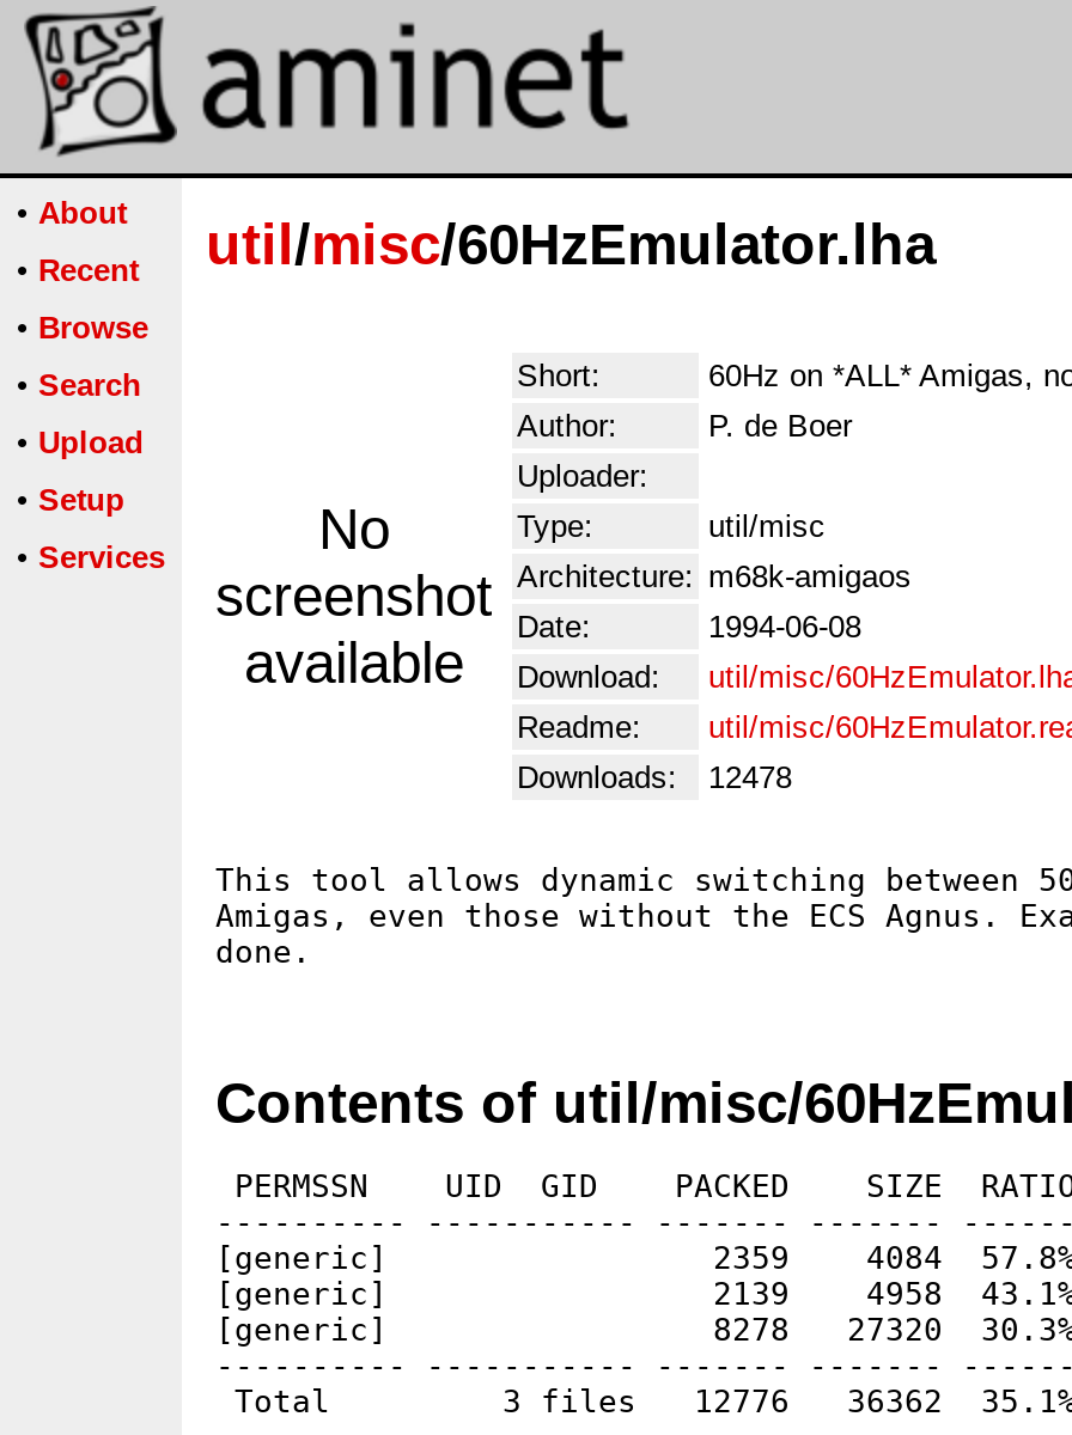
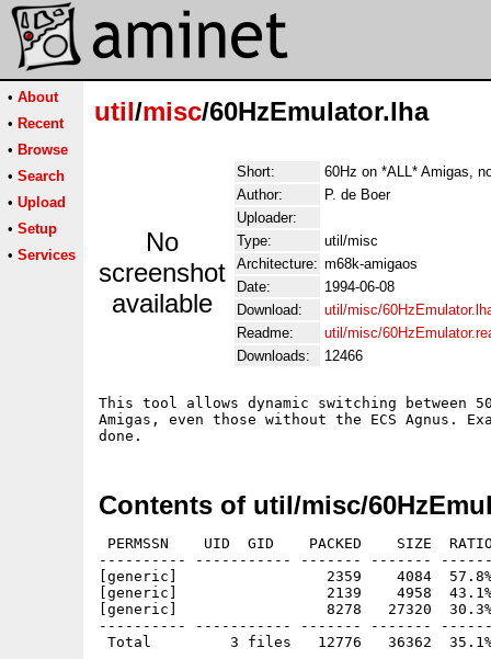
- Downloads: 12478
+ Downloads: 12466
